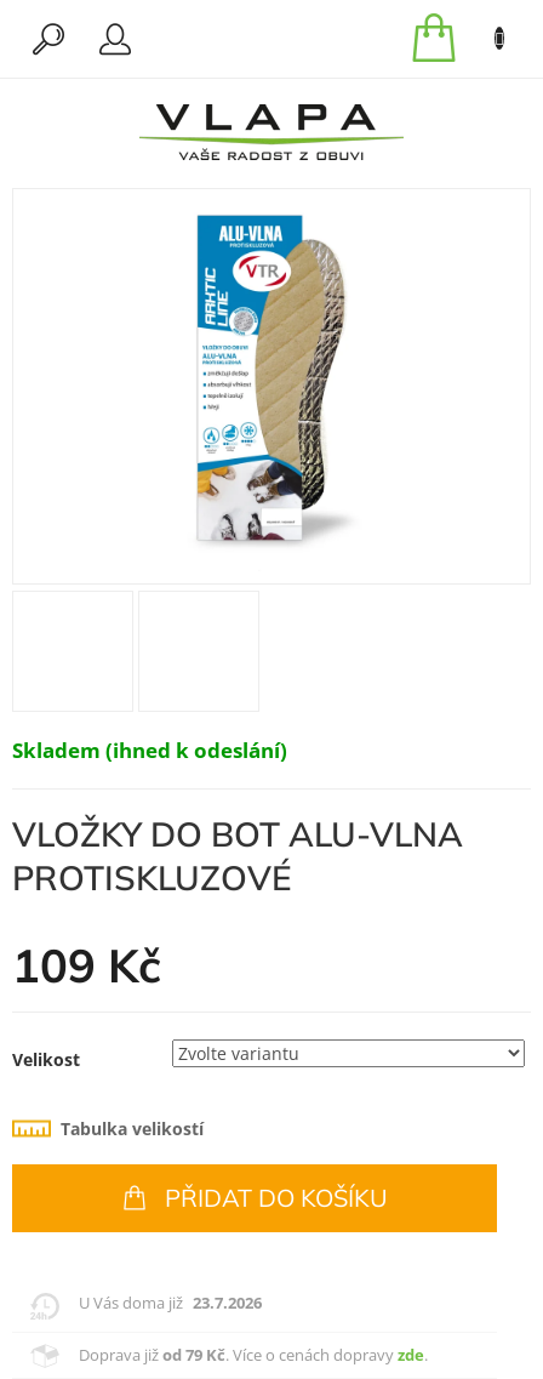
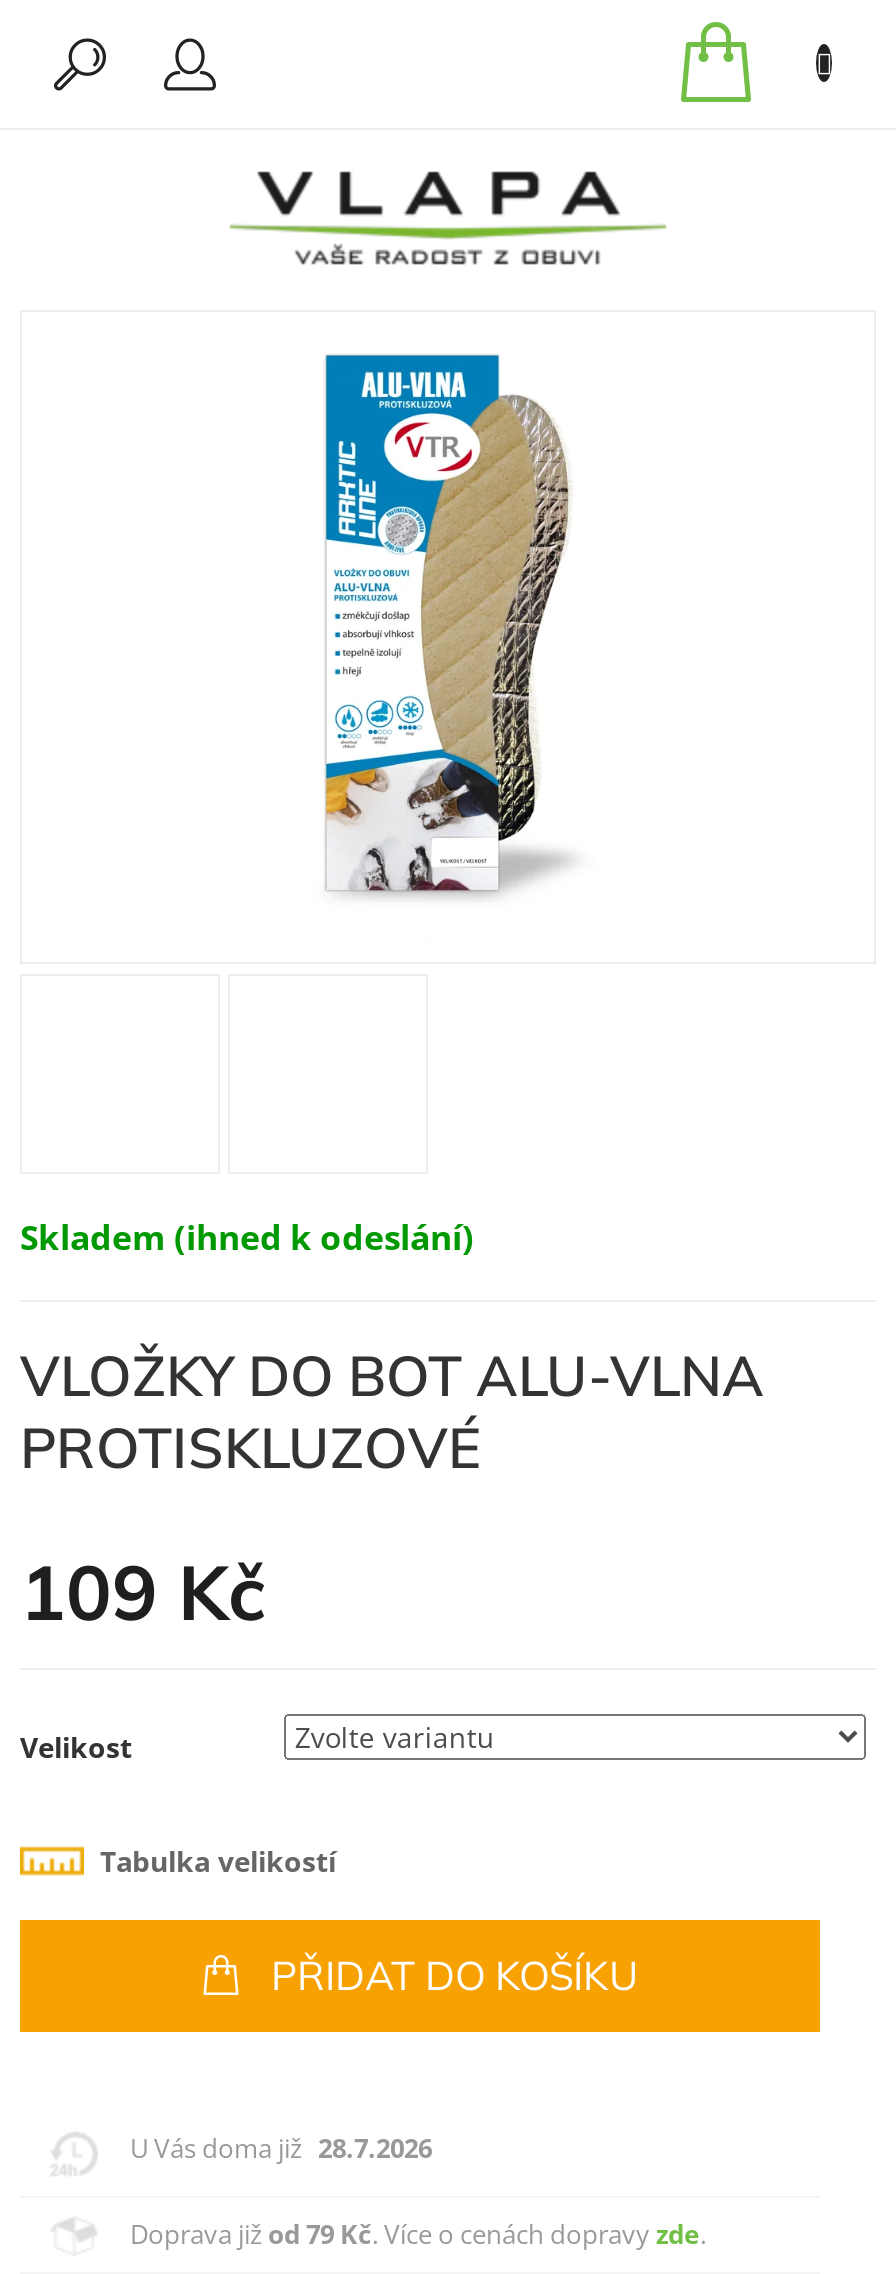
- U Vás doma již 23.7.2026
+ U Vás doma již 28.7.2026
